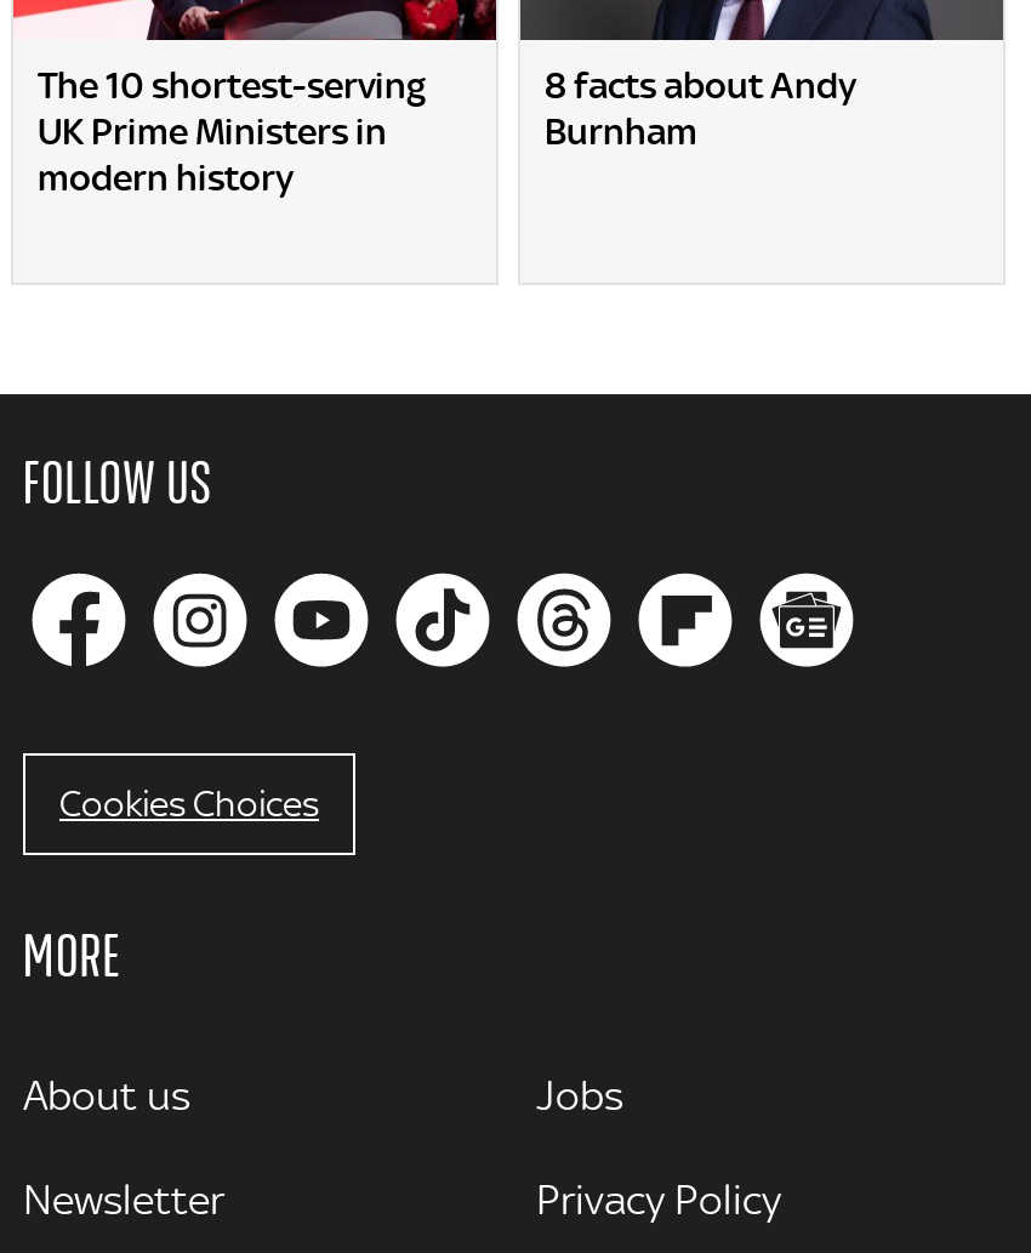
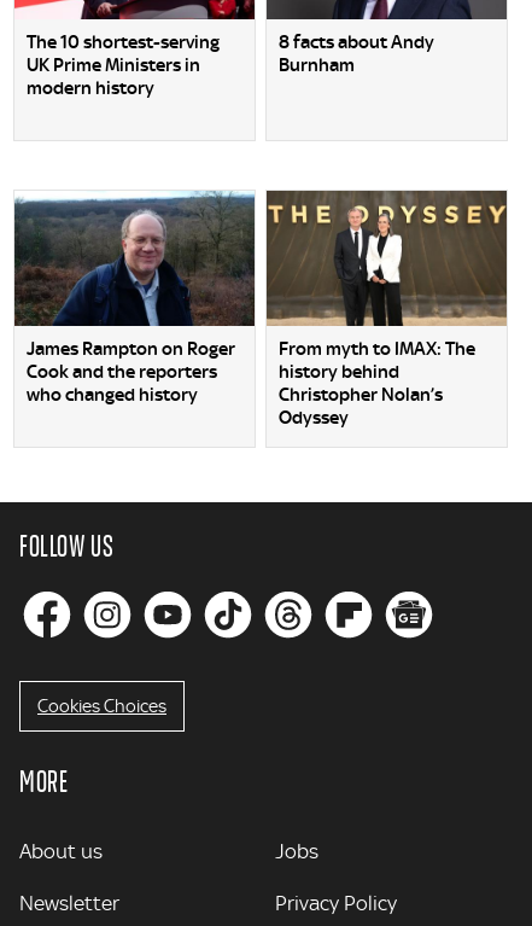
+ [image]
+ James Rampton on Roger
+ Cook and the reporters
+ who changed history

+ [image]
+ From myth to IMAX: The
+ history behind
+ Christopher Nolan’s
+ Odyssey
